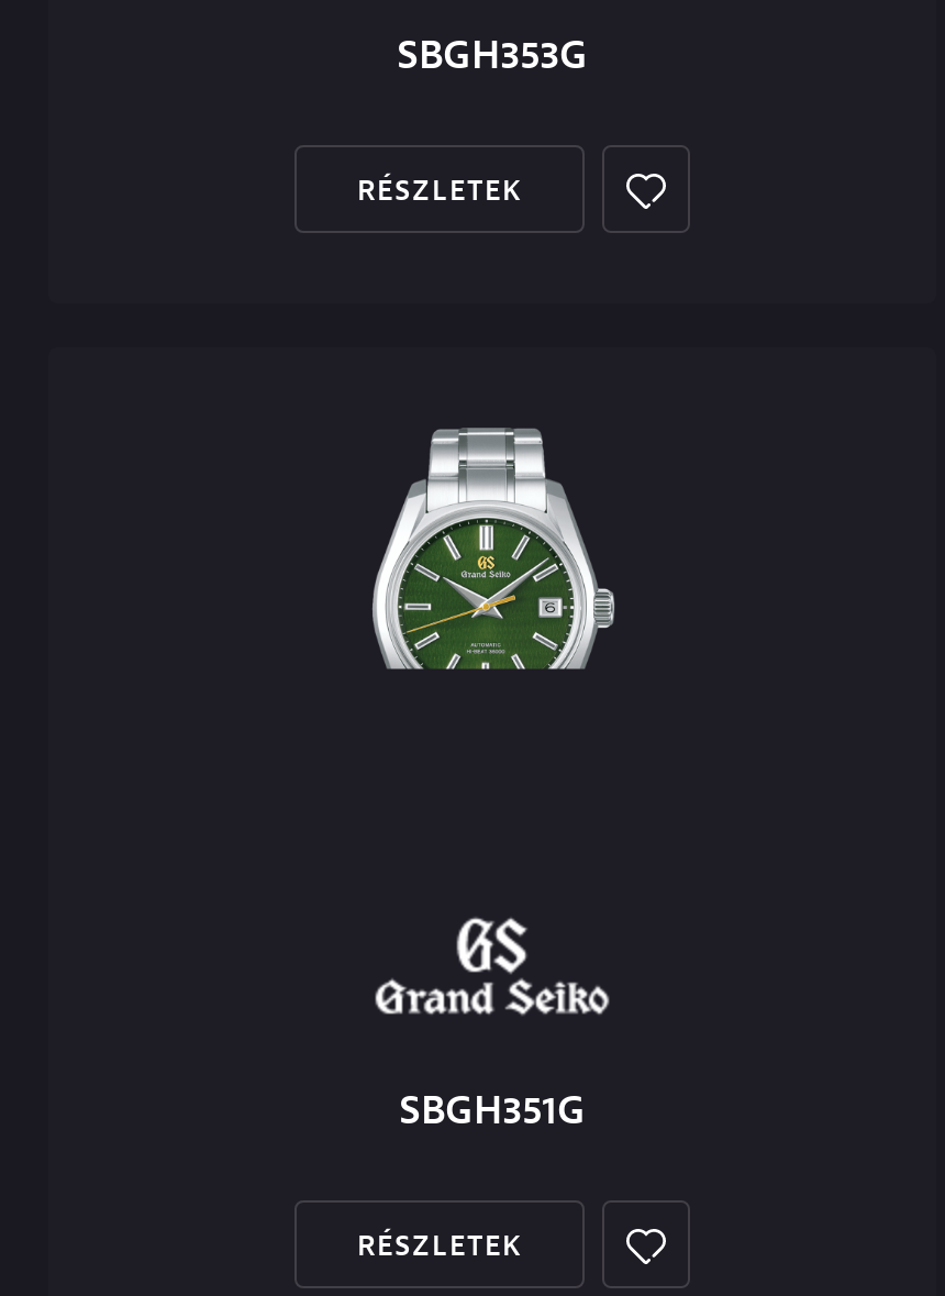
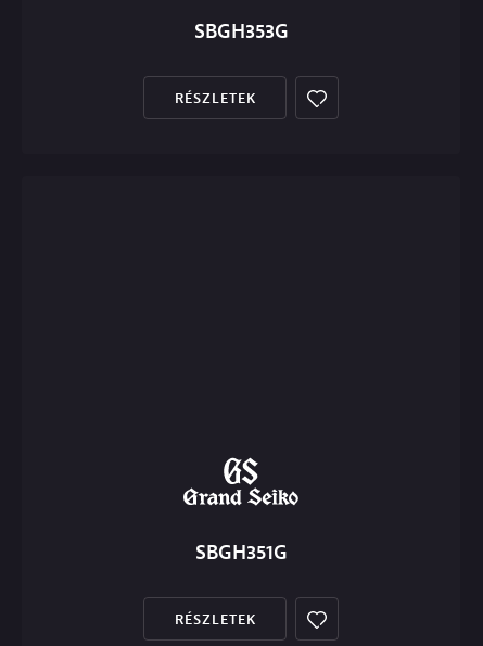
- [image]
